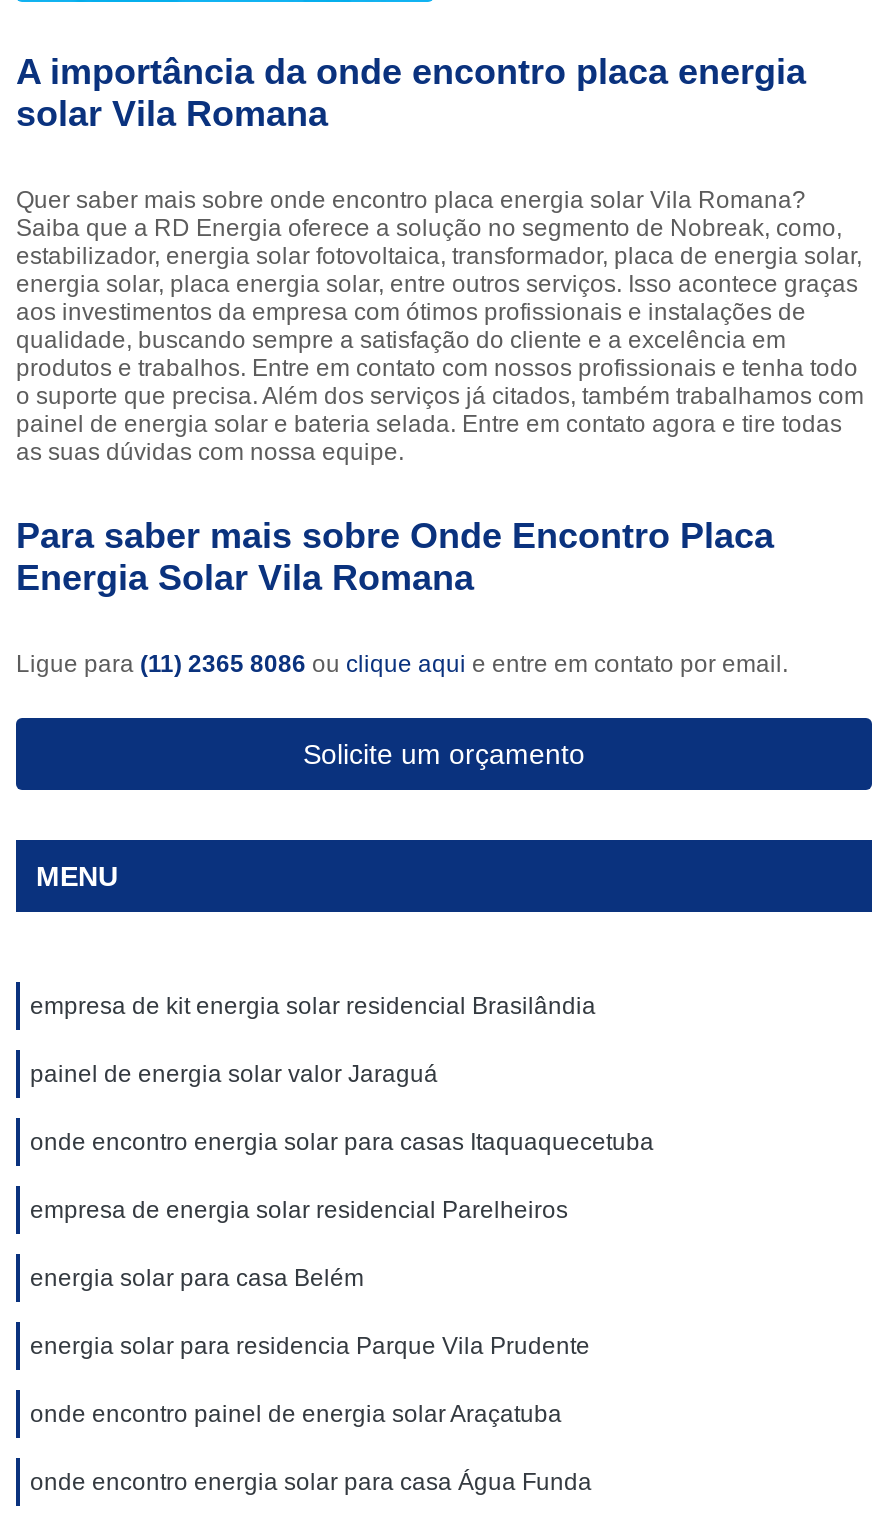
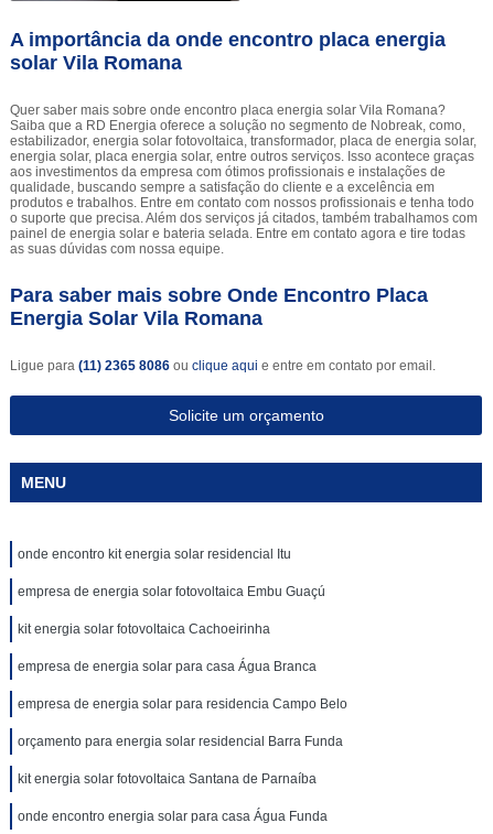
- empresa de kit energia solar residencial Brasilândia
+ onde encontro kit energia solar residencial Itu

- painel de energia solar valor Jaraguá
+ empresa de energia solar fotovoltaica Embu Guaçú

- onde encontro energia solar para casas Itaquaquecetuba
+ kit energia solar fotovoltaica Cachoeirinha

- empresa de energia solar residencial Parelheiros
+ empresa de energia solar para casa Água Branca

- energia solar para casa Belém
+ empresa de energia solar para residencia Campo Belo

- energia solar para residencia Parque Vila Prudente
+ orçamento para energia solar residencial Barra Funda

- onde encontro painel de energia solar Araçatuba
+ kit energia solar fotovoltaica Santana de Parnaíba
